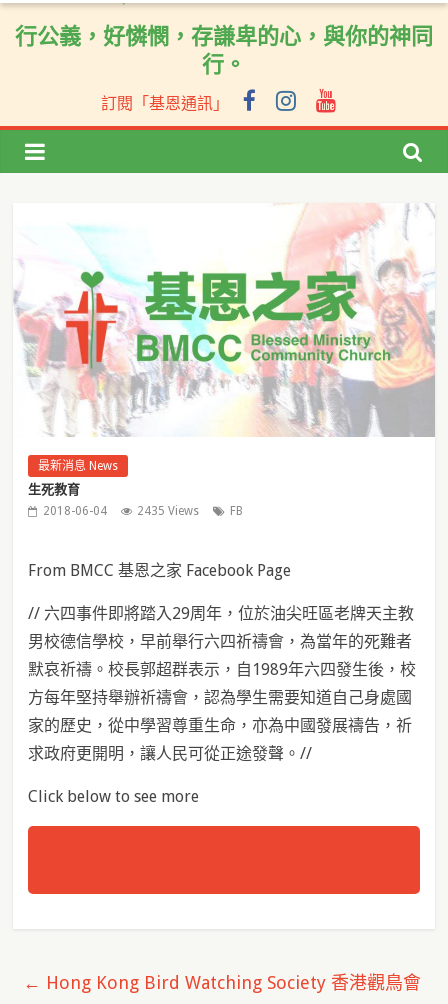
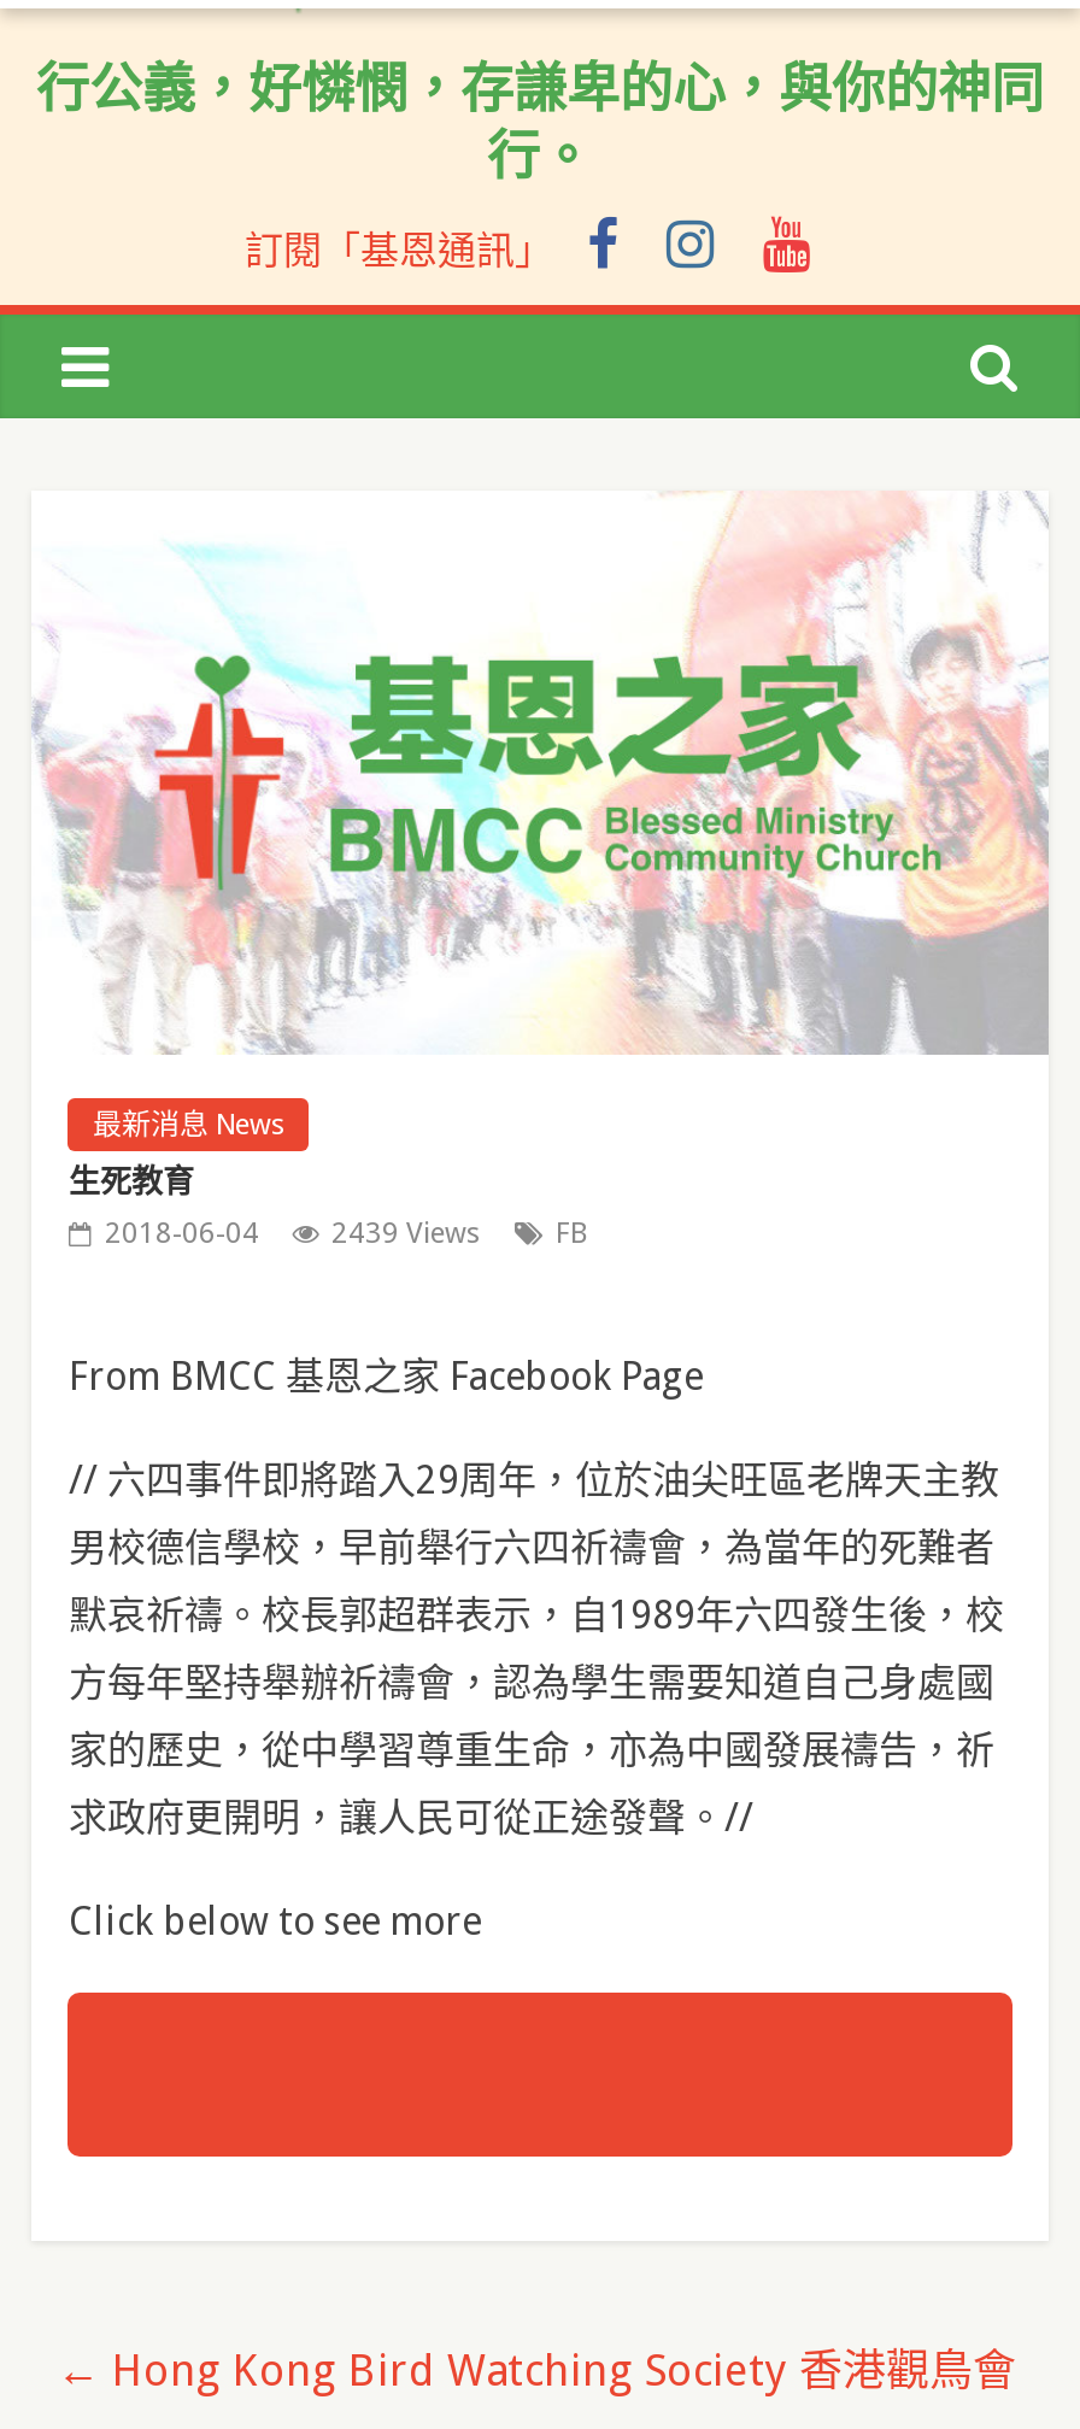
- 2435 Views
+ 2439 Views
